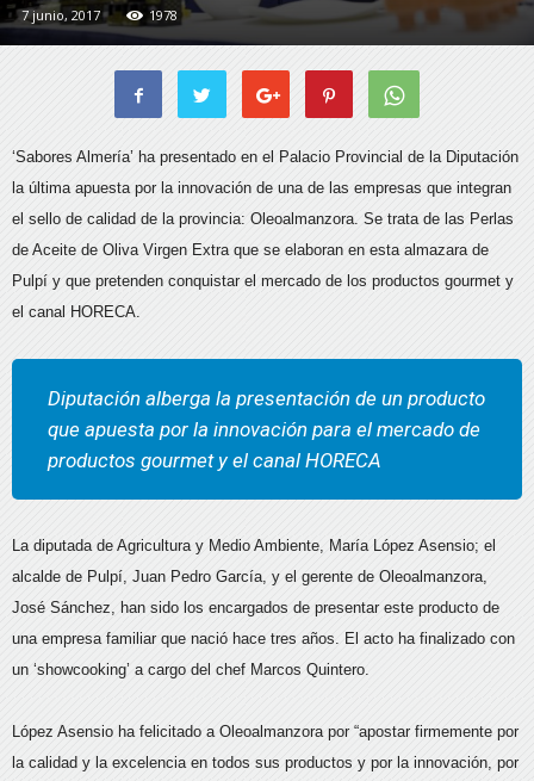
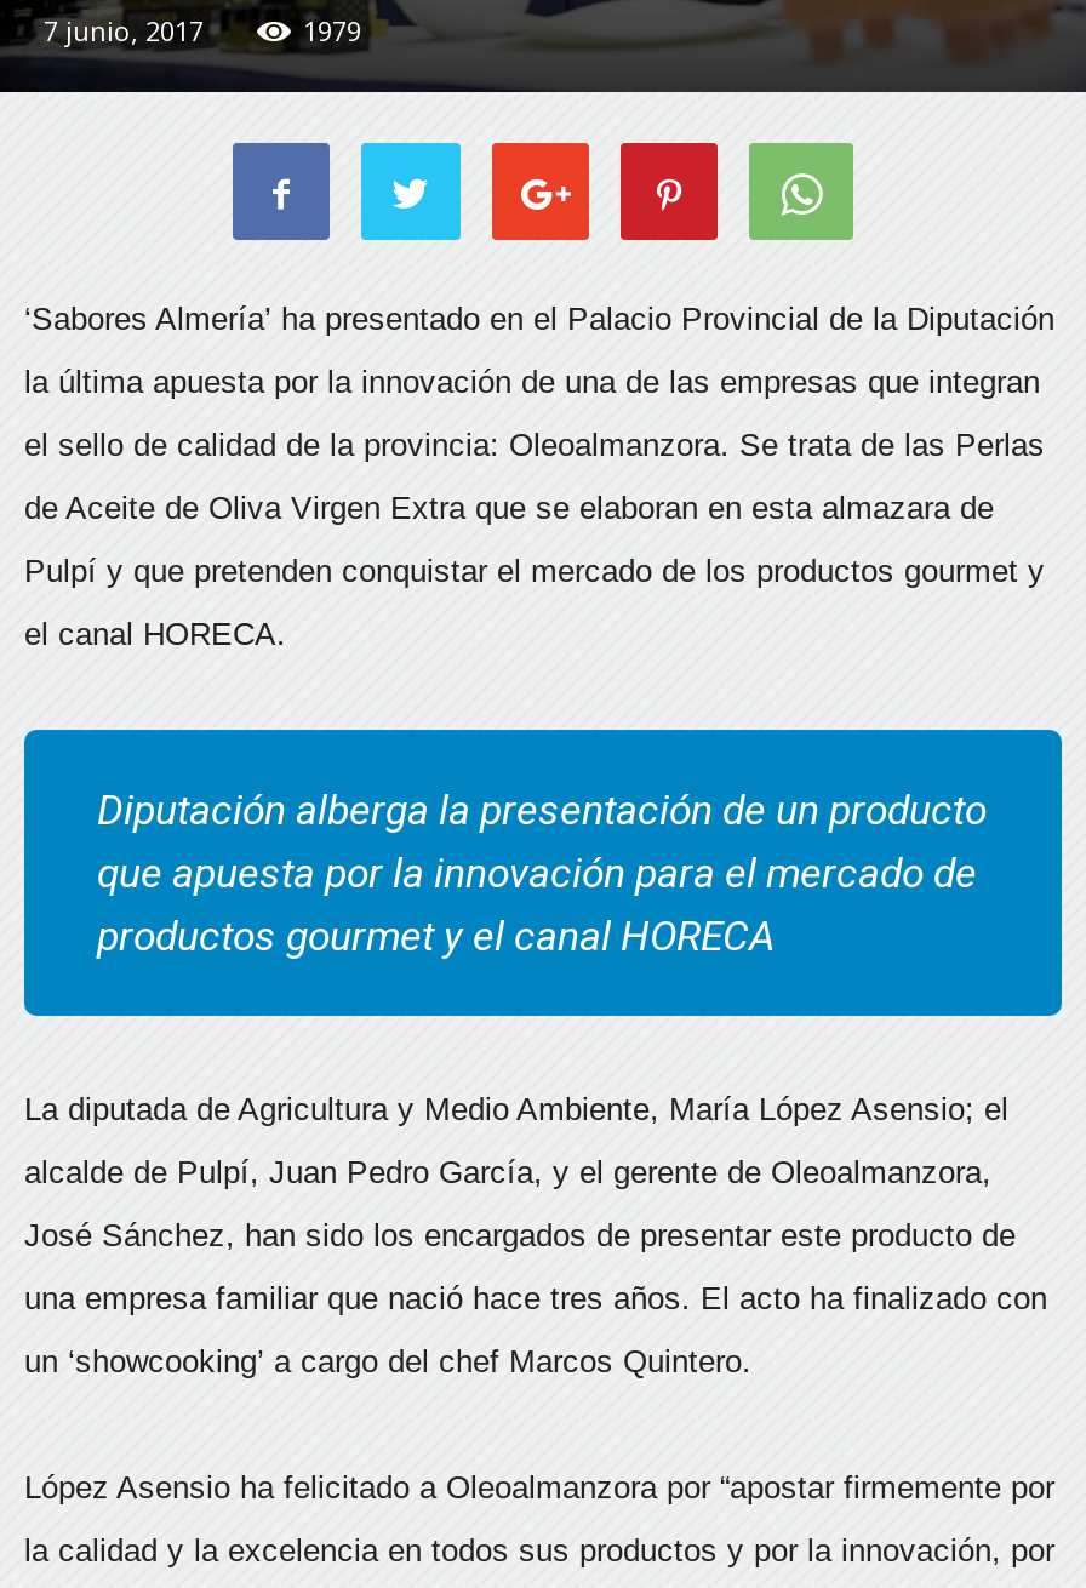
- 1978
+ 1979
